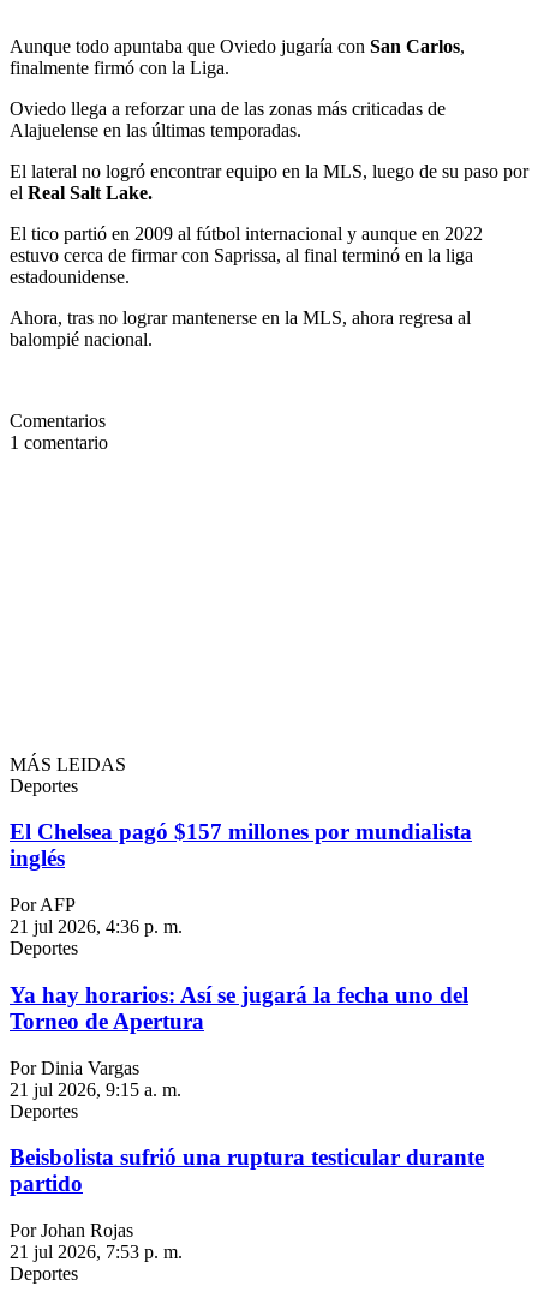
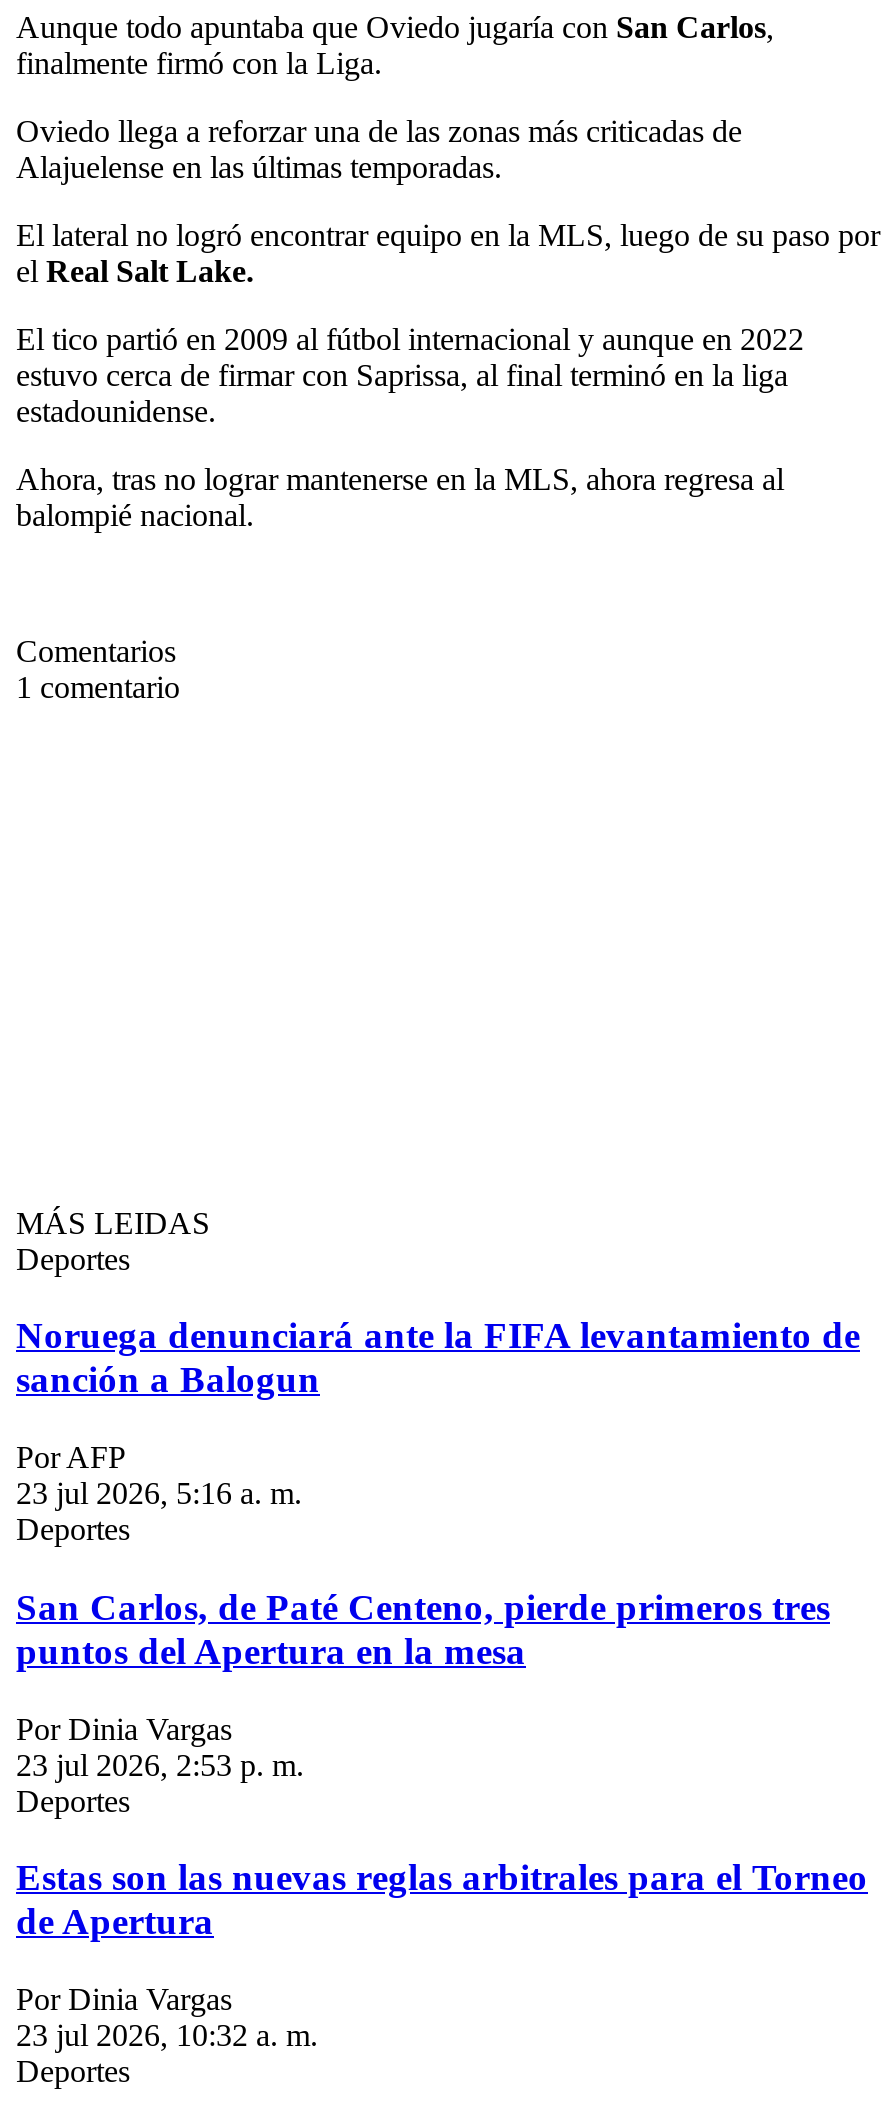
- El Chelsea pagó $157 millones por mundialista
- inglés
+ Noruega denunciará ante la FIFA levantamiento de
+ sanción a Balogun

- 21 jul 2026, 4:36 p. m.
+ 23 jul 2026, 5:16 a. m.

- Ya hay horarios: Así se jugará la fecha uno del
- Torneo de Apertura
+ San Carlos, de Paté Centeno, pierde primeros tres
+ puntos del Apertura en la mesa

- 21 jul 2026, 9:15 a. m.
+ 23 jul 2026, 2:53 p. m.

- Beisbolista sufrió una ruptura testicular durante
- partido
+ Estas son las nuevas reglas arbitrales para el Torneo
+ de Apertura

- Por Johan Rojas
- 21 jul 2026, 7:53 p. m.
+ Por Dinia Vargas
+ 23 jul 2026, 10:32 a. m.
